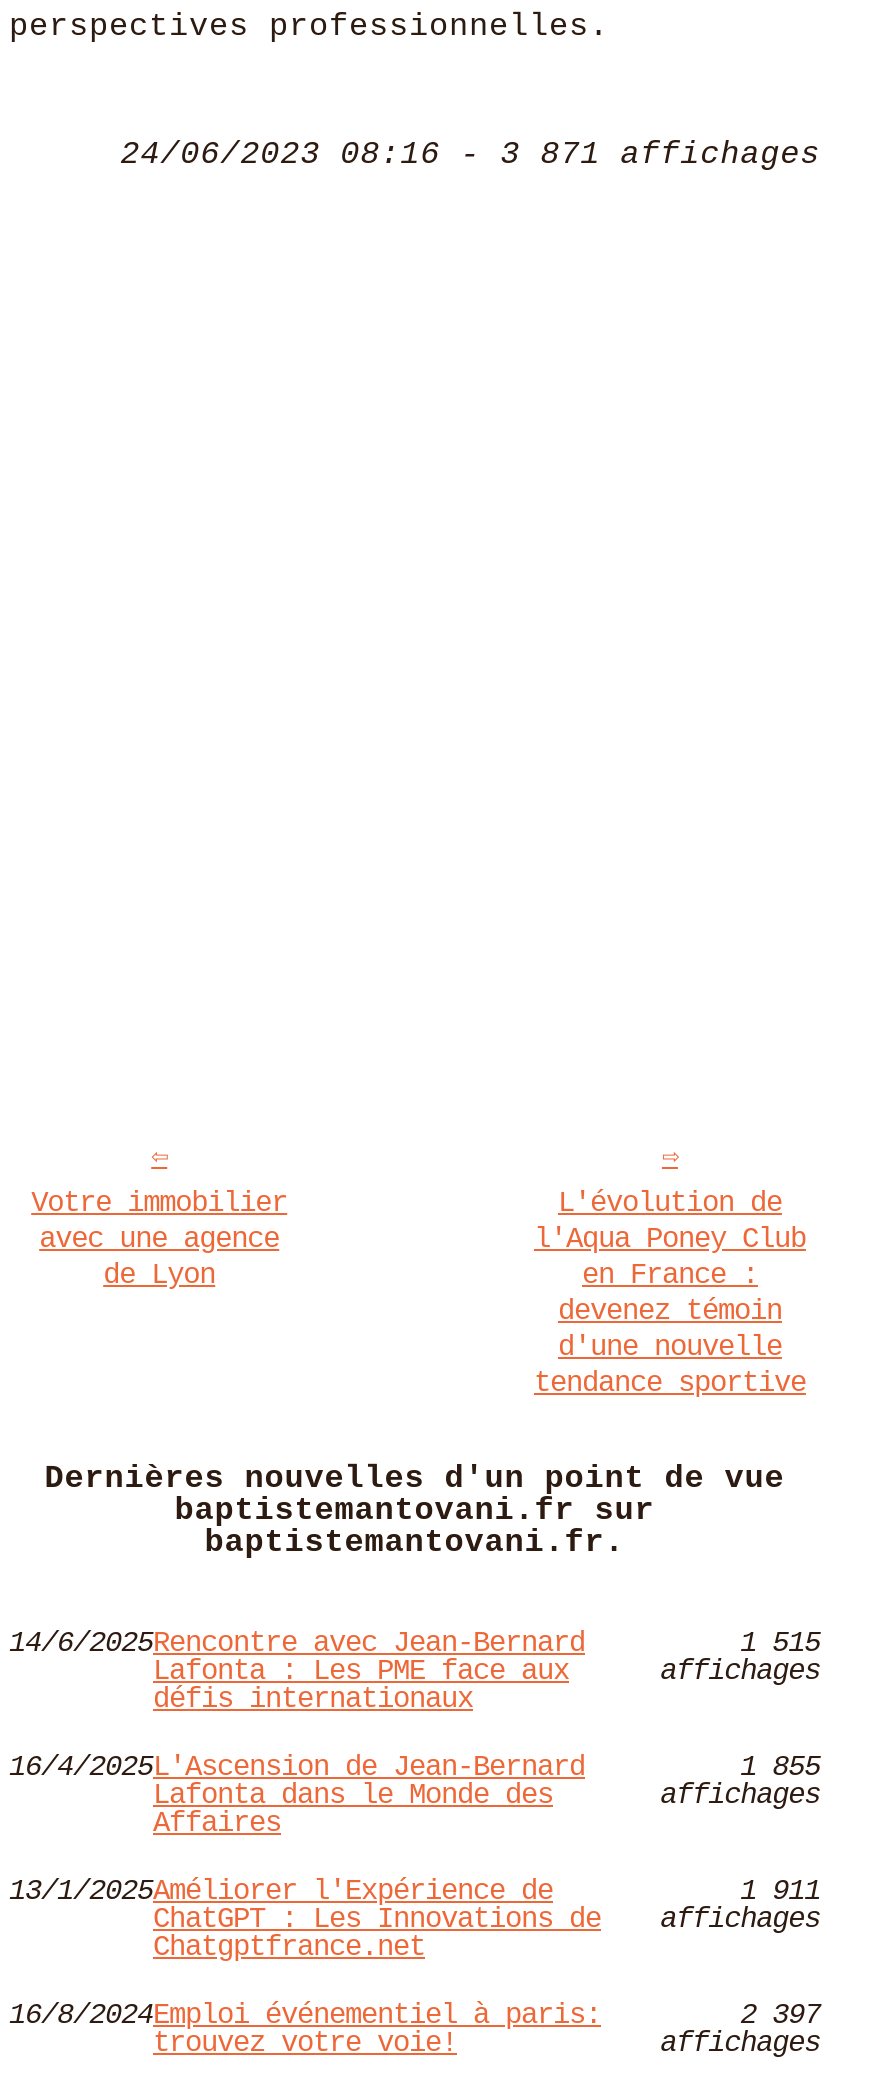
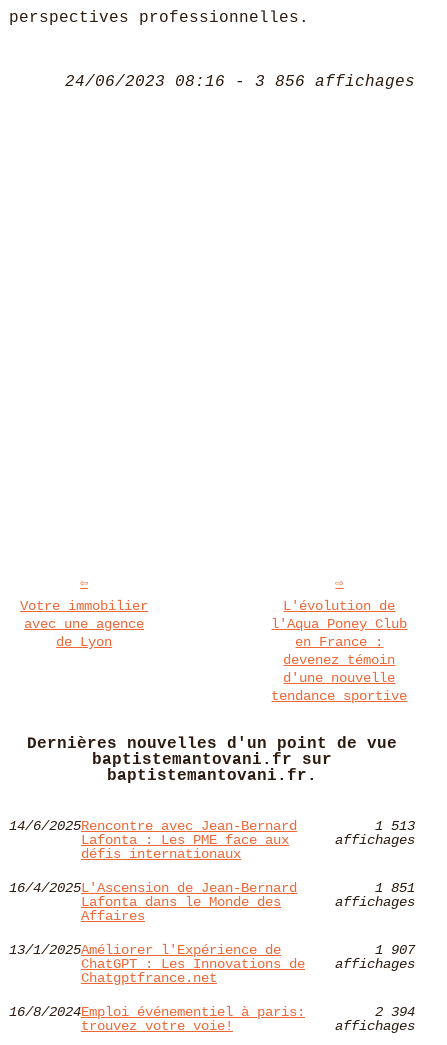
- 24/06/2023 08:16 - 3 871 affichages
+ 24/06/2023 08:16 - 3 856 affichages

- 1 515
+ 1 513

- 1 855
+ 1 851

- 1 911
+ 1 907

- 2 397
+ 2 394
